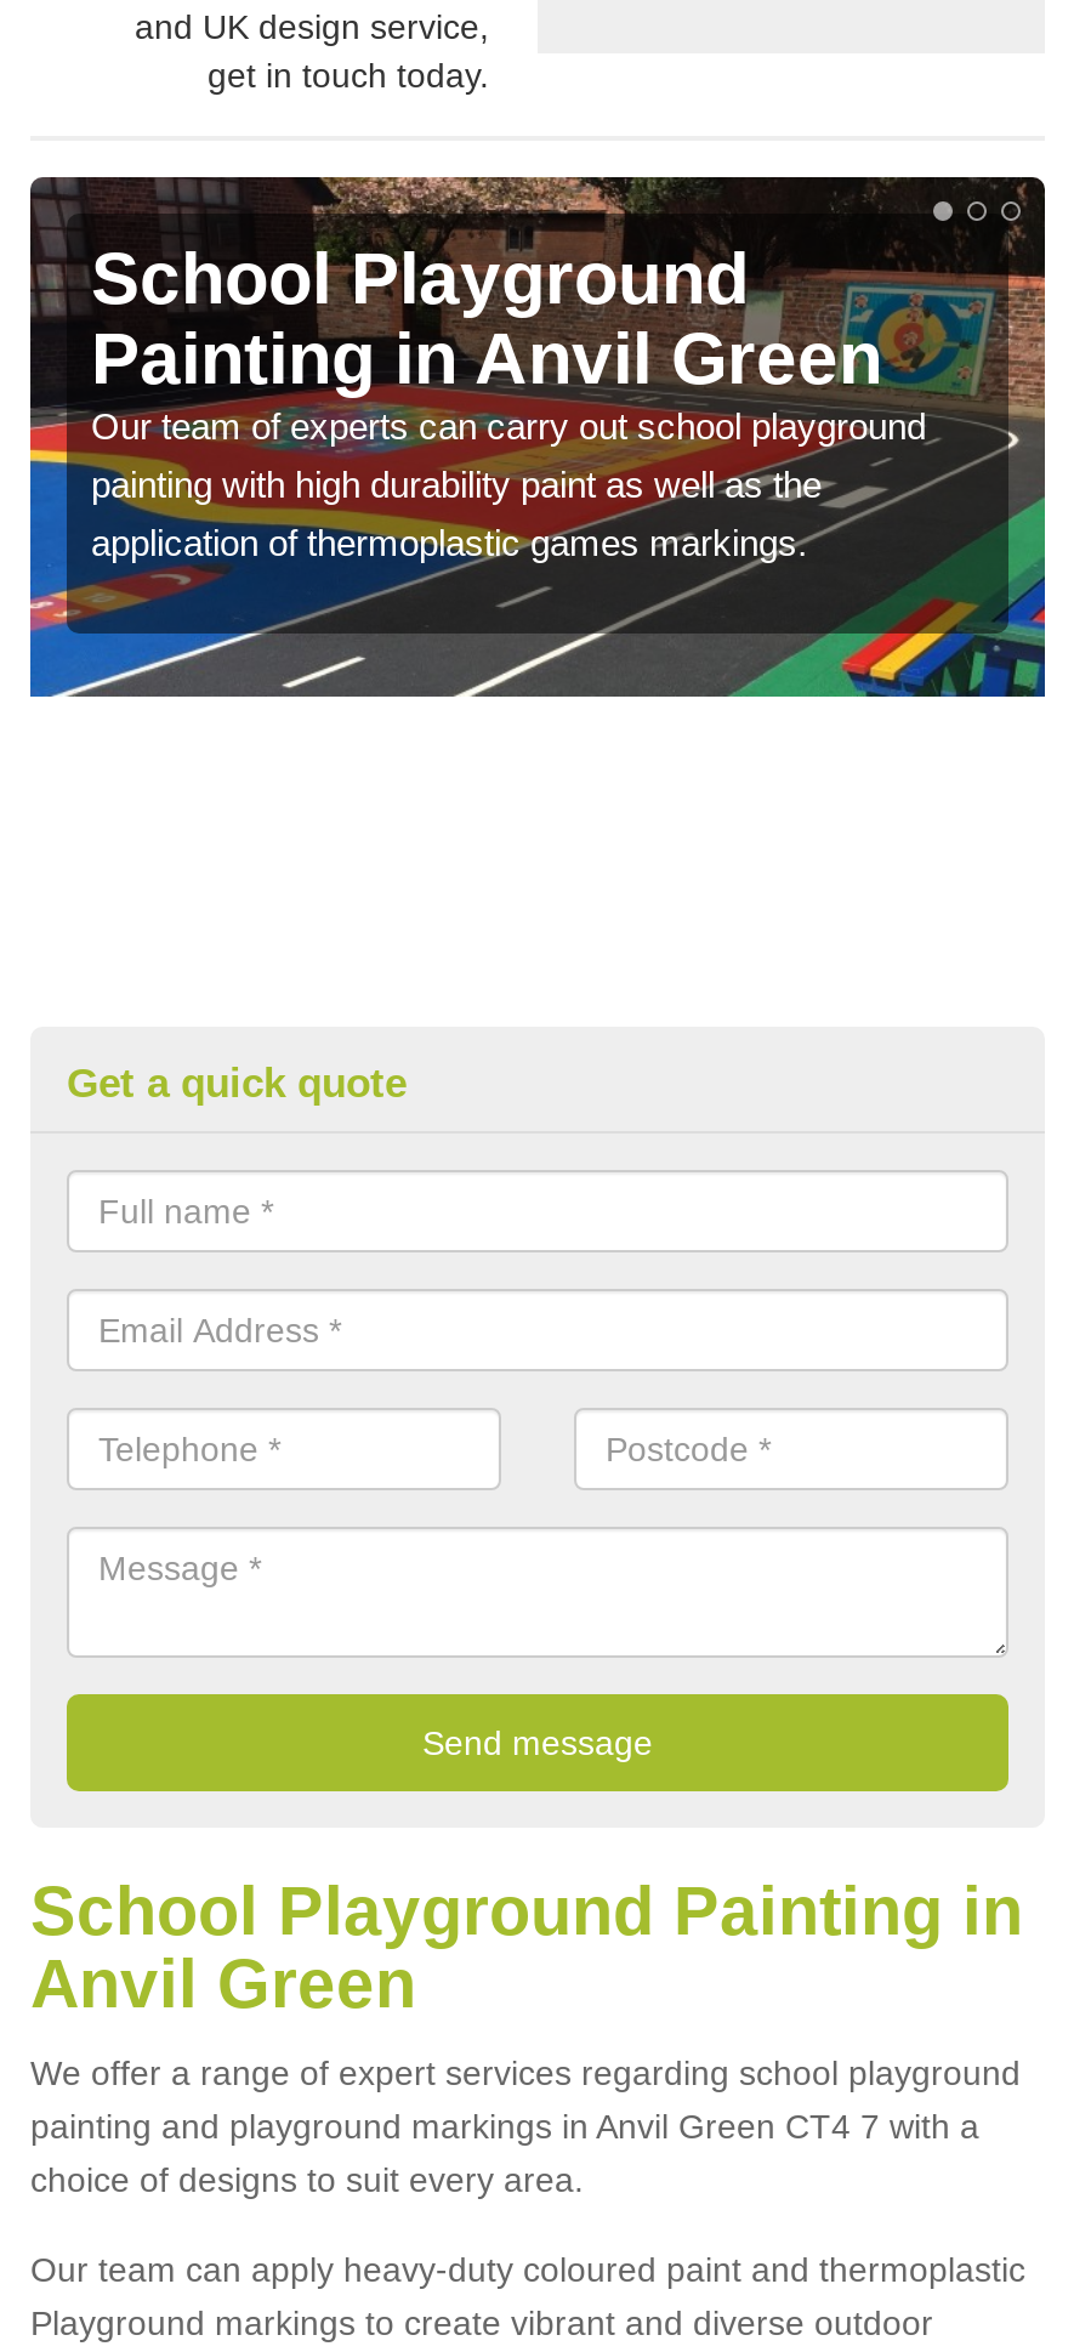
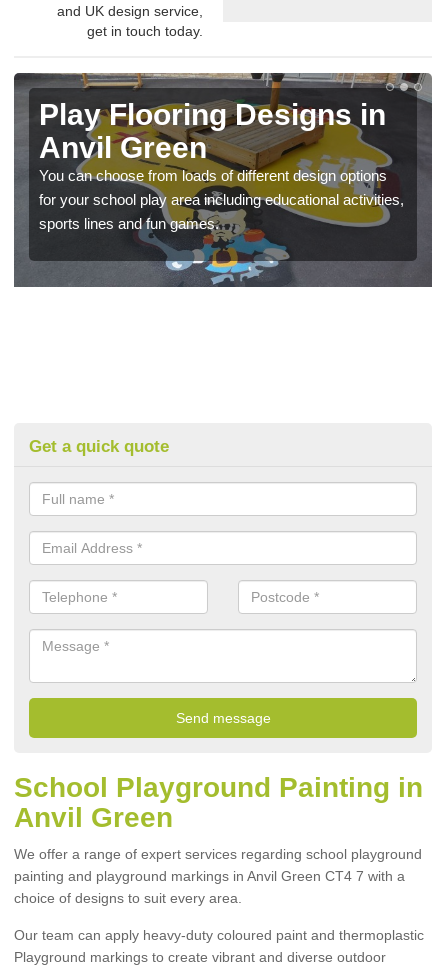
- [image]
- School Playground
- Painting in Anvil Green
- Our team of experts can carry out school playground
- painting with high durability paint as well as the
- application of thermoplastic games markings.
+ [image]
+ Play Flooring Designs in
+ Anvil Green
+ You can choose from loads of different design options
+ for your school play area including educational activities,
+ sports lines and fun games.
